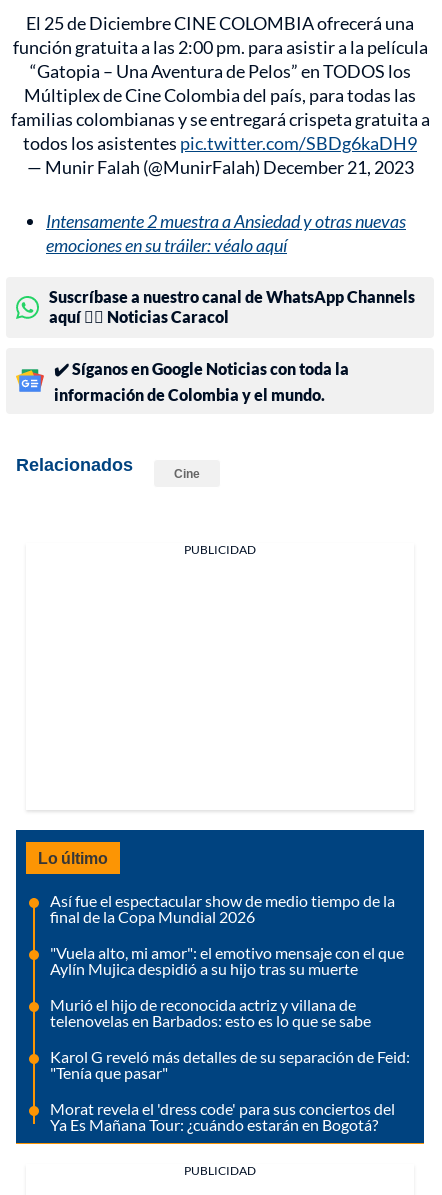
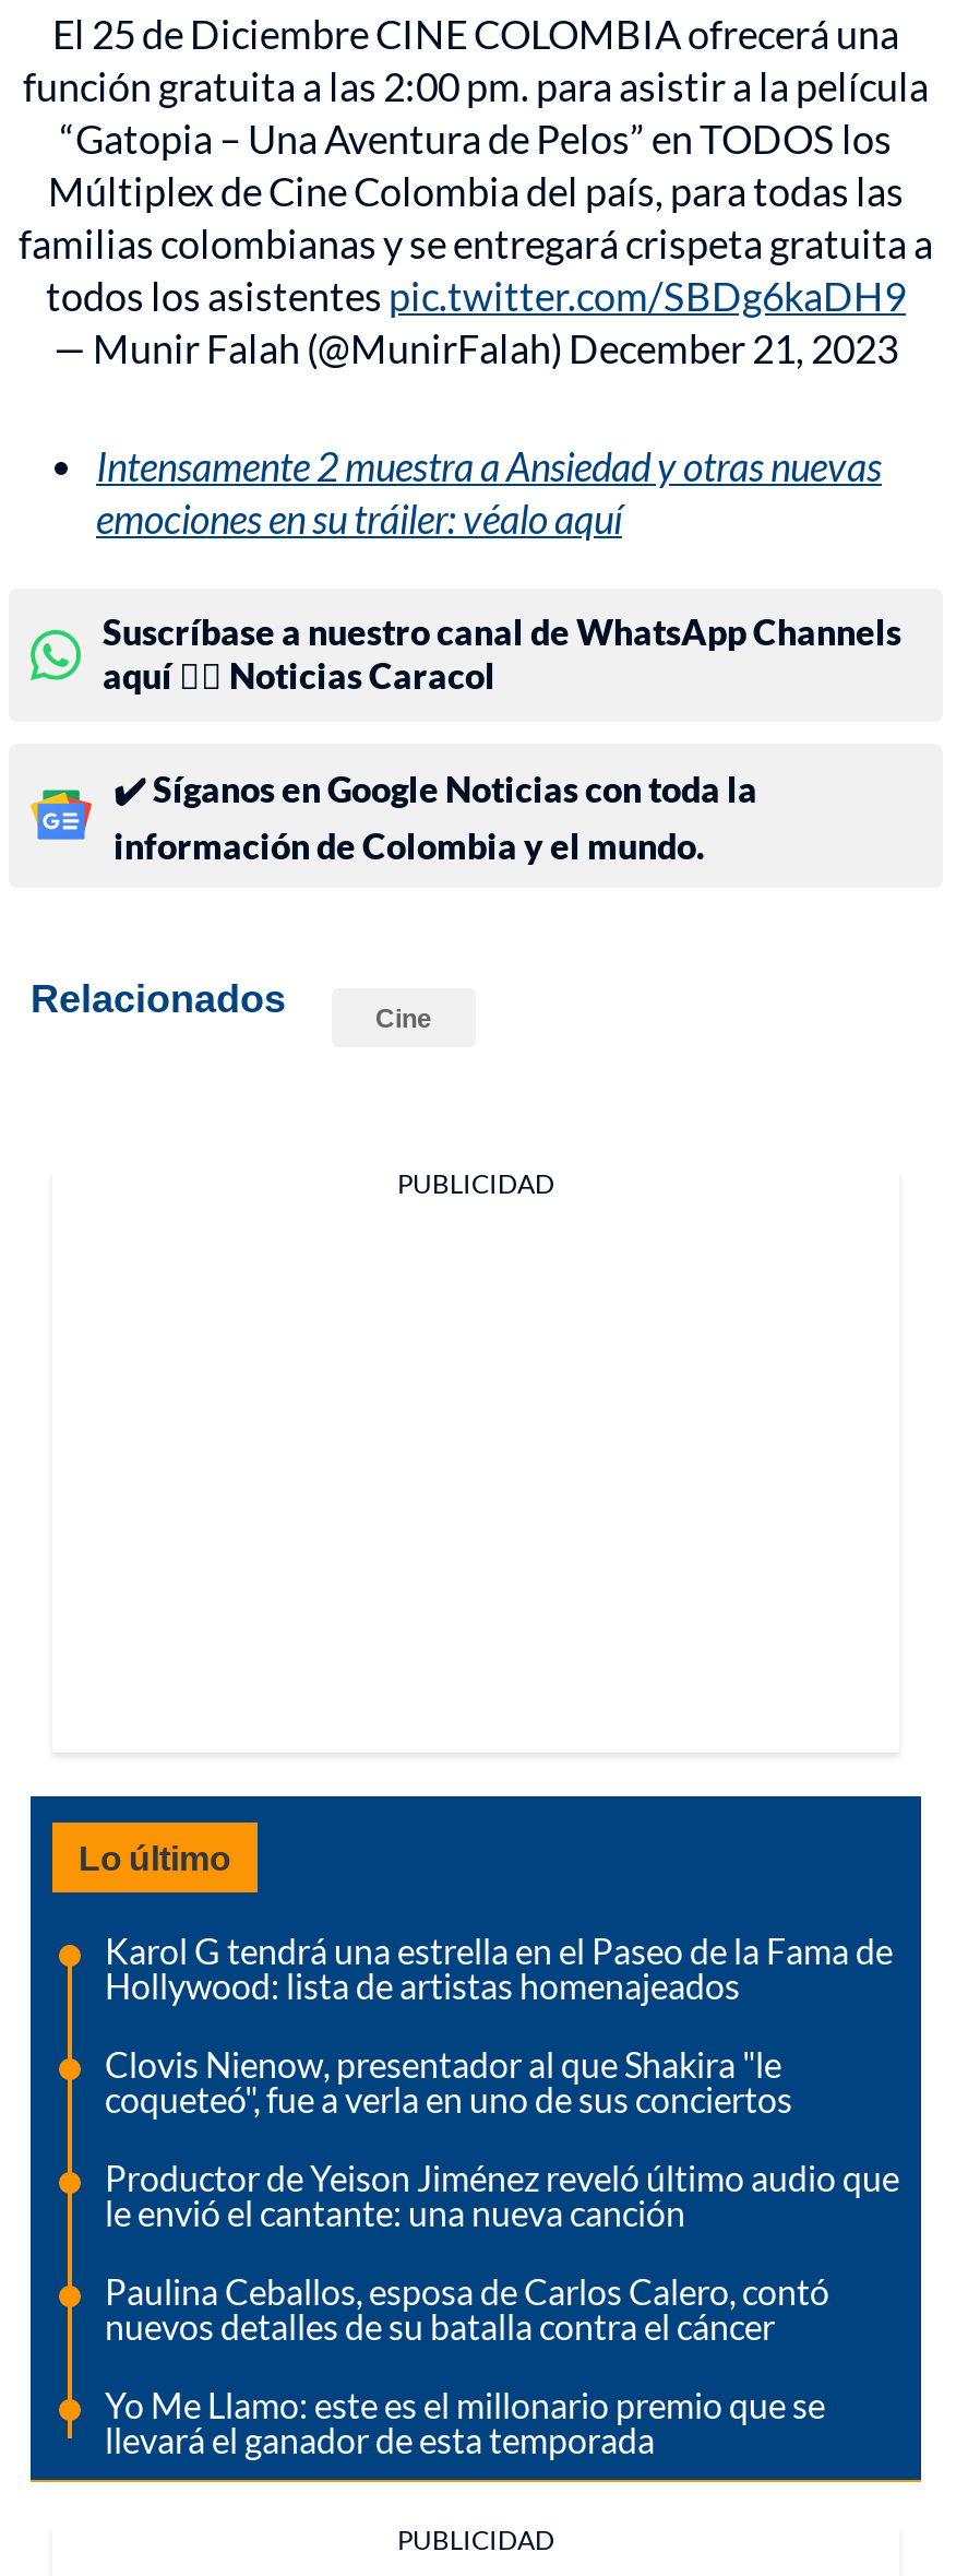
- Así fue el espectacular show de medio tiempo de la
- final de la Copa Mundial 2026
+ Karol G tendrá una estrella en el Paseo de la Fama de
+ Hollywood: lista de artistas homenajeados

- "Vuela alto, mi amor": el emotivo mensaje con el que
- Aylín Mujica despidió a su hijo tras su muerte
+ Clovis Nienow, presentador al que Shakira "le
+ coqueteó", fue a verla en uno de sus conciertos

- Murió el hijo de reconocida actriz y villana de
- telenovelas en Barbados: esto es lo que se sabe
+ Productor de Yeison Jiménez reveló último audio que
+ le envió el cantante: una nueva canción

- Karol G reveló más detalles de su separación de Feid:
- "Tenía que pasar"
+ Paulina Ceballos, esposa de Carlos Calero, contó
+ nuevos detalles de su batalla contra el cáncer

- Morat revela el 'dress code' para sus conciertos del
- Ya Es Mañana Tour: ¿cuándo estarán en Bogotá?
+ Yo Me Llamo: este es el millonario premio que se
+ llevará el ganador de esta temporada
